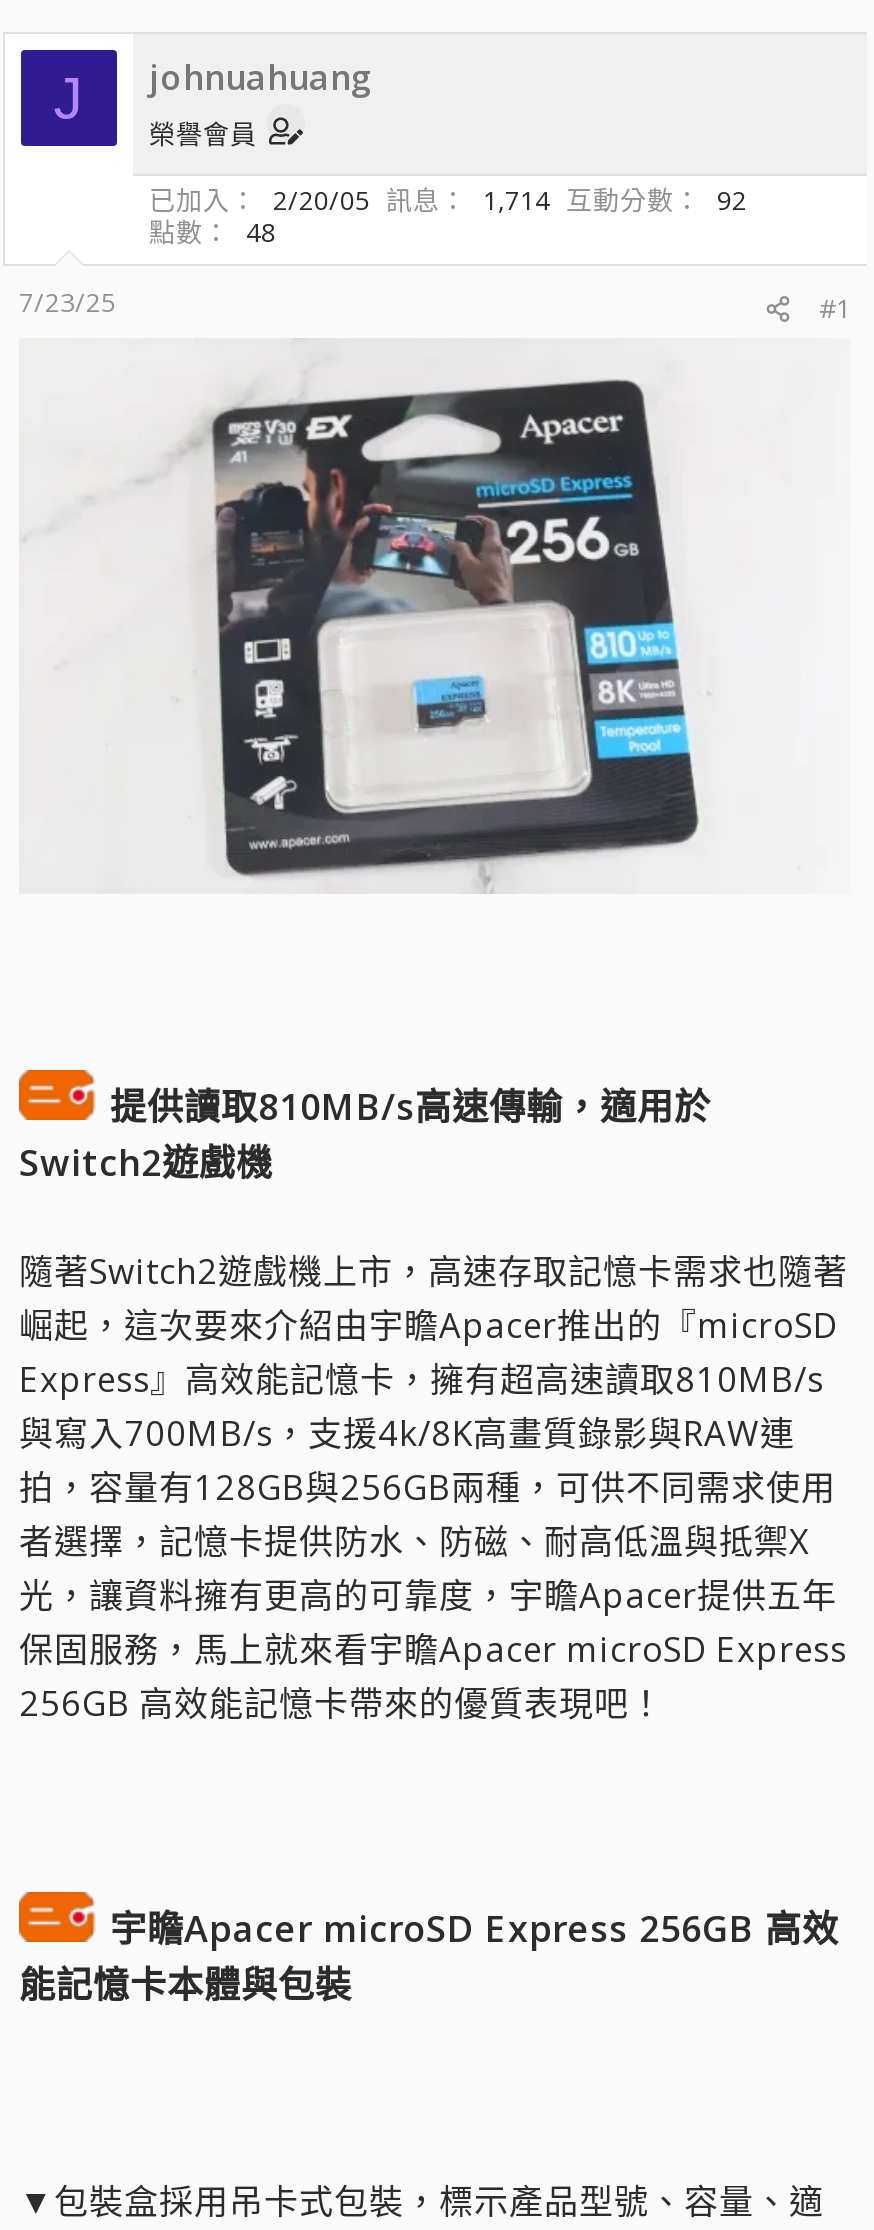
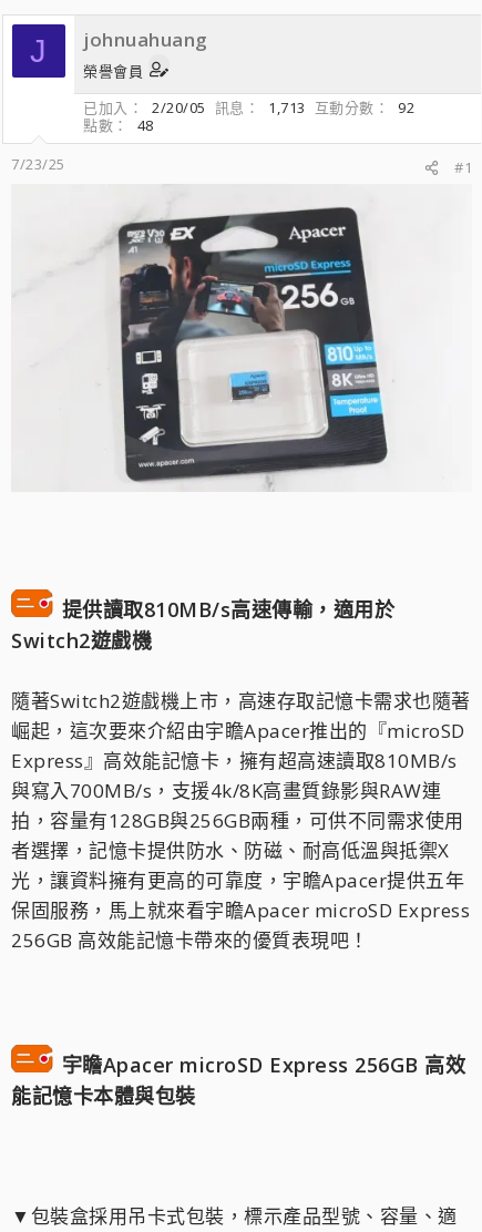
- 已加入 2/20/05 訊息 1,714 互動分數 92
+ 已加入 2/20/05 訊息 1,713 互動分數 92
